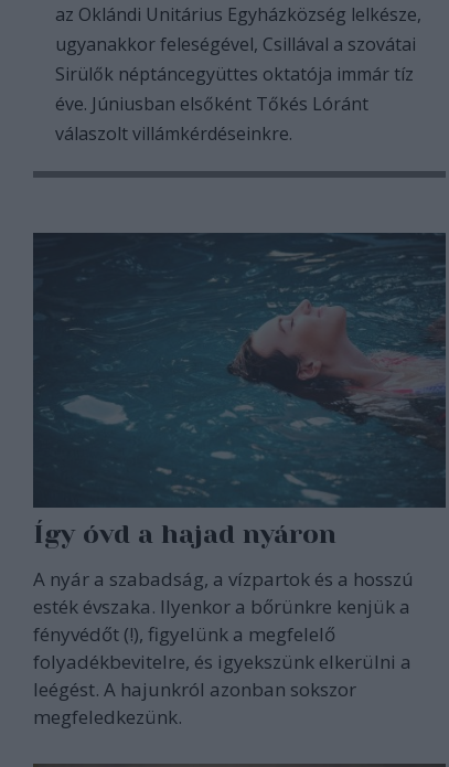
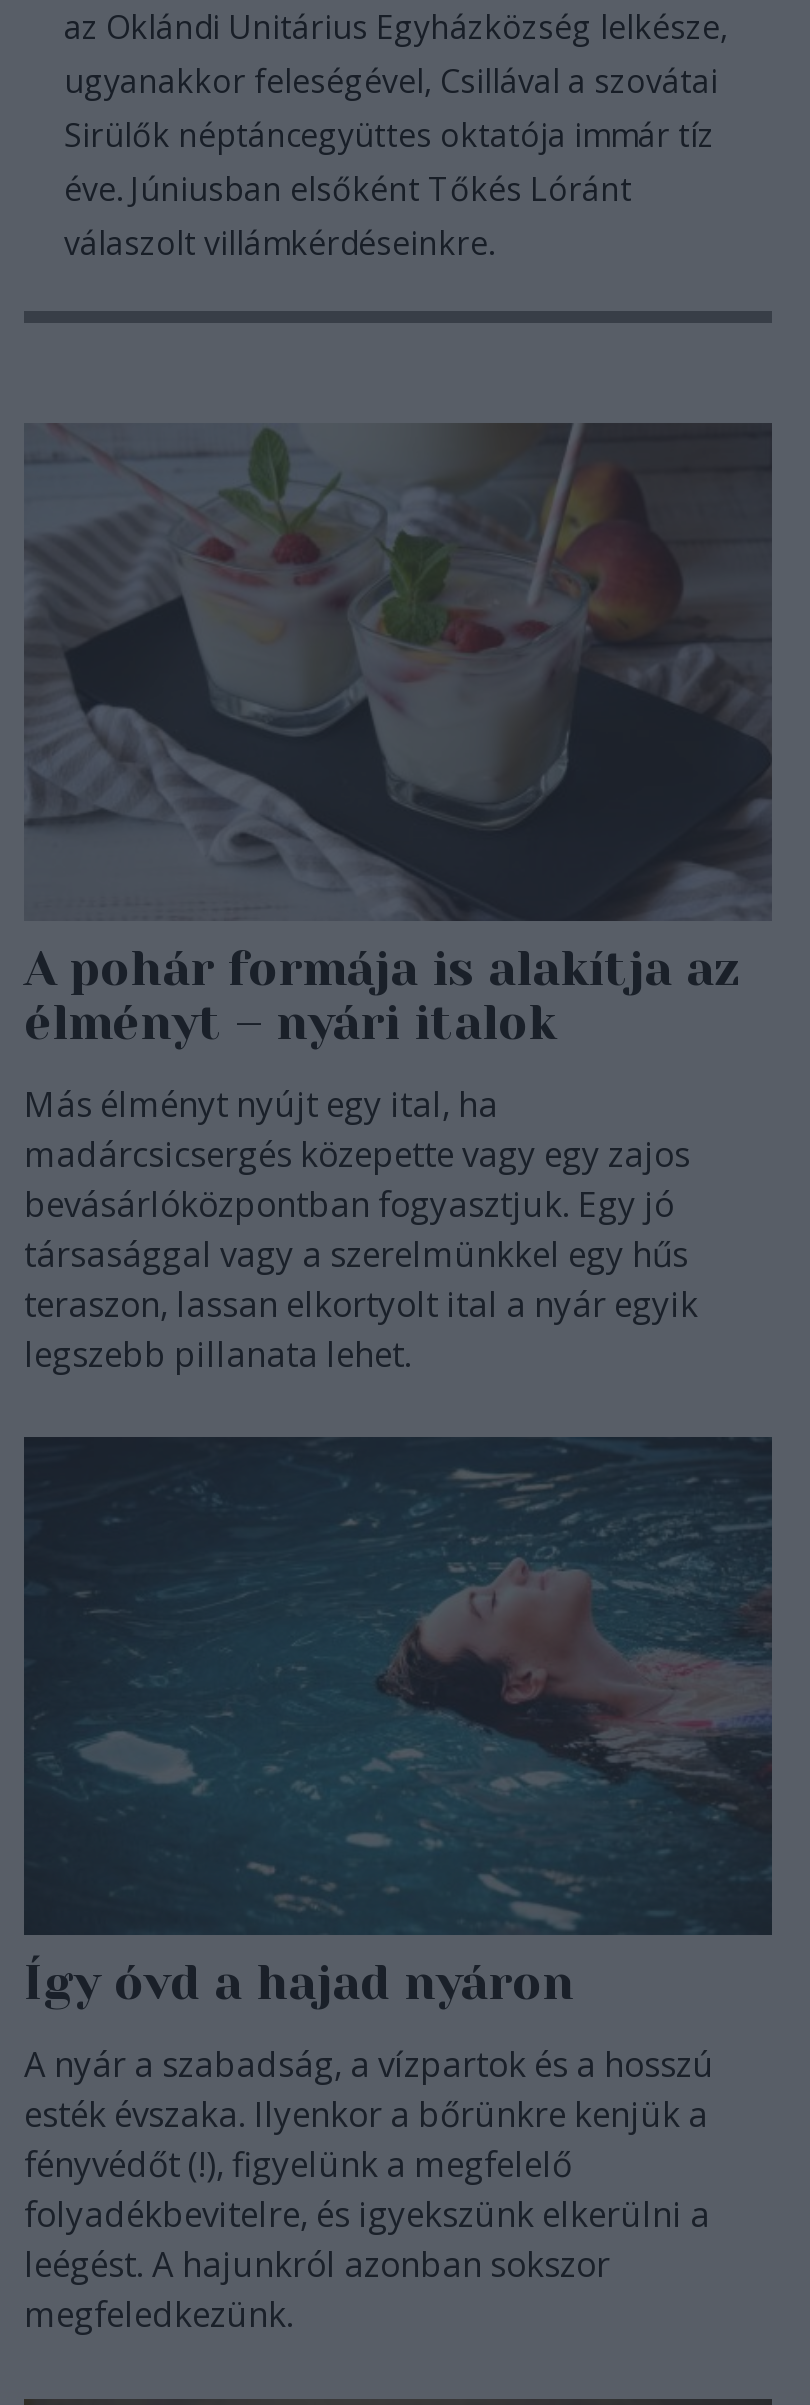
+ [image]
+ A pohár formája is alakítja az
+ élményt – nyári italok
+ Más élményt nyújt egy ital, ha
+ madárcsicsergés közepette vagy egy zajos
+ bevásárlóközpontban fogyasztjuk. Egy jó
+ társasággal vagy a szerelmünkkel egy hűs
+ teraszon, lassan elkortyolt ital a nyár egyik
+ legszebb pillanata lehet.
